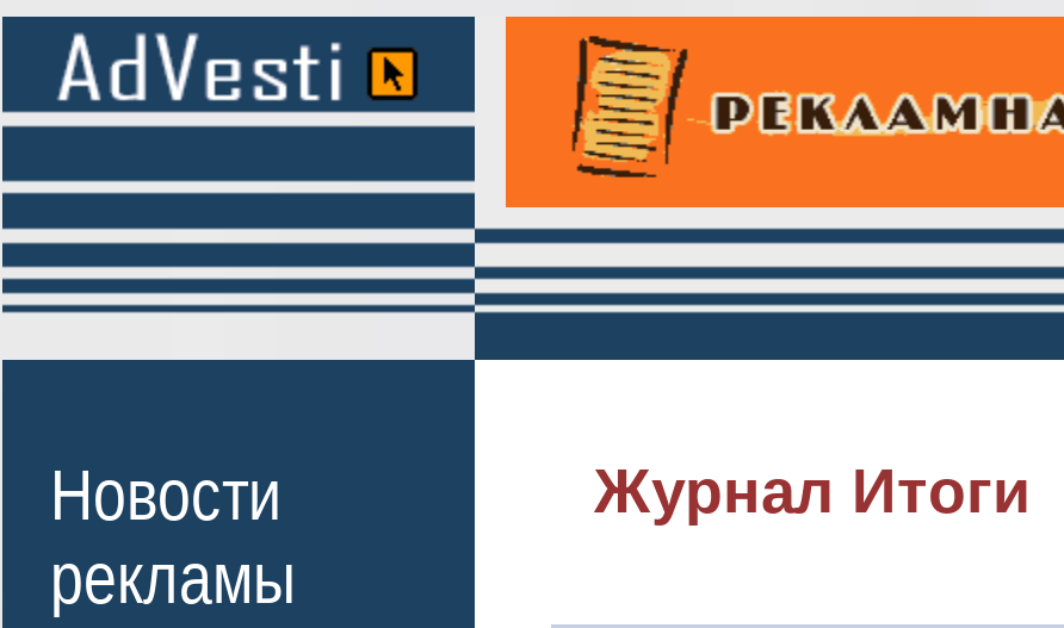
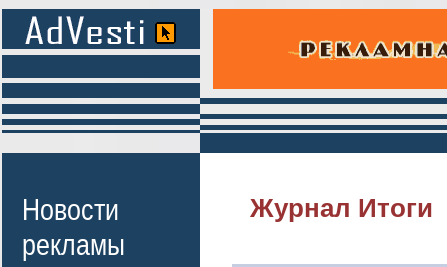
- [image]
